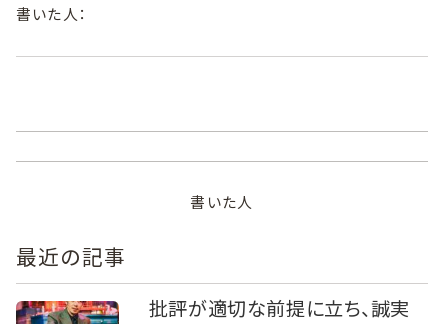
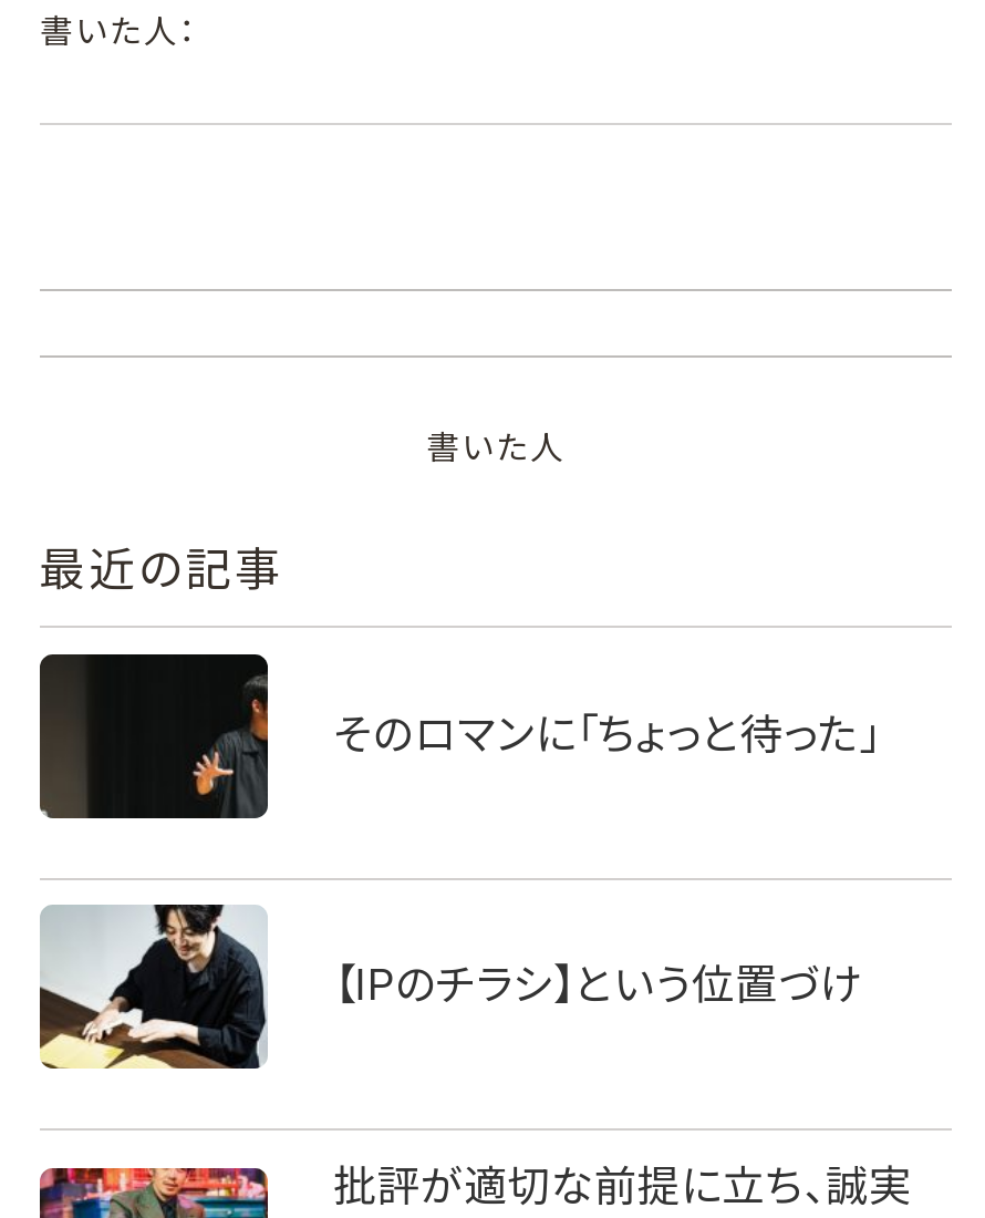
+ [image]
+ そのロマンに「ちょっと待った」

+ [image]
+ 【IPのチラシ】という位置づけ
